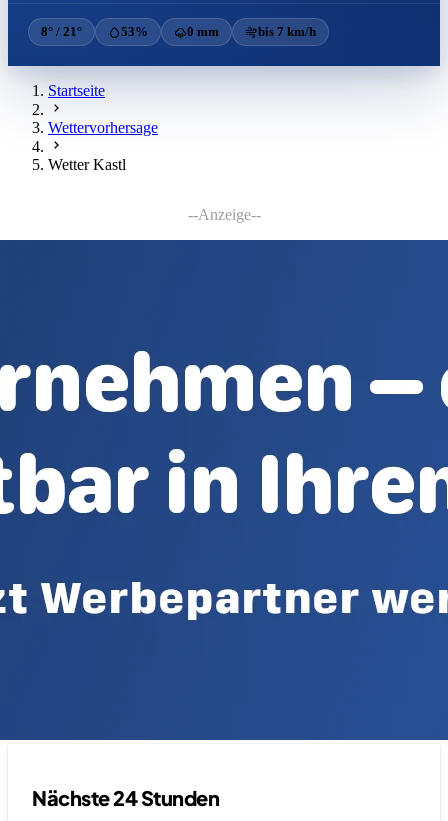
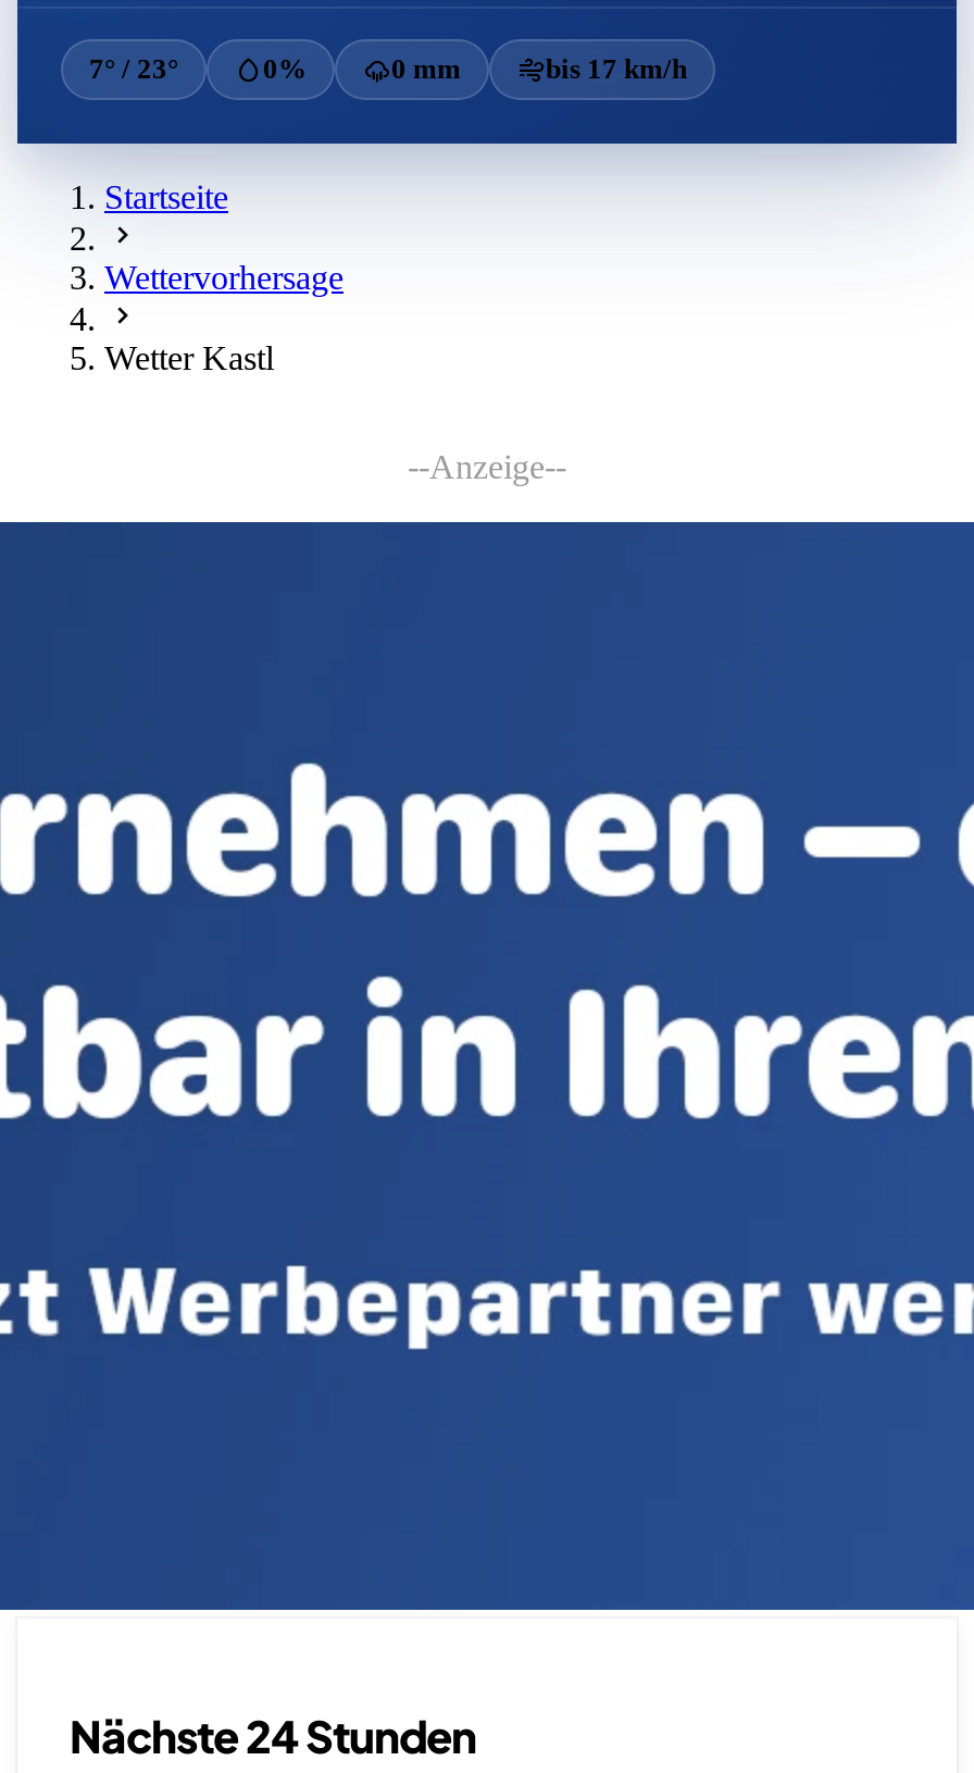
- 8° / 21°
- 53%
+ 7° / 23°
+ 0%

- bis 7 km/h
+ bis 17 km/h
